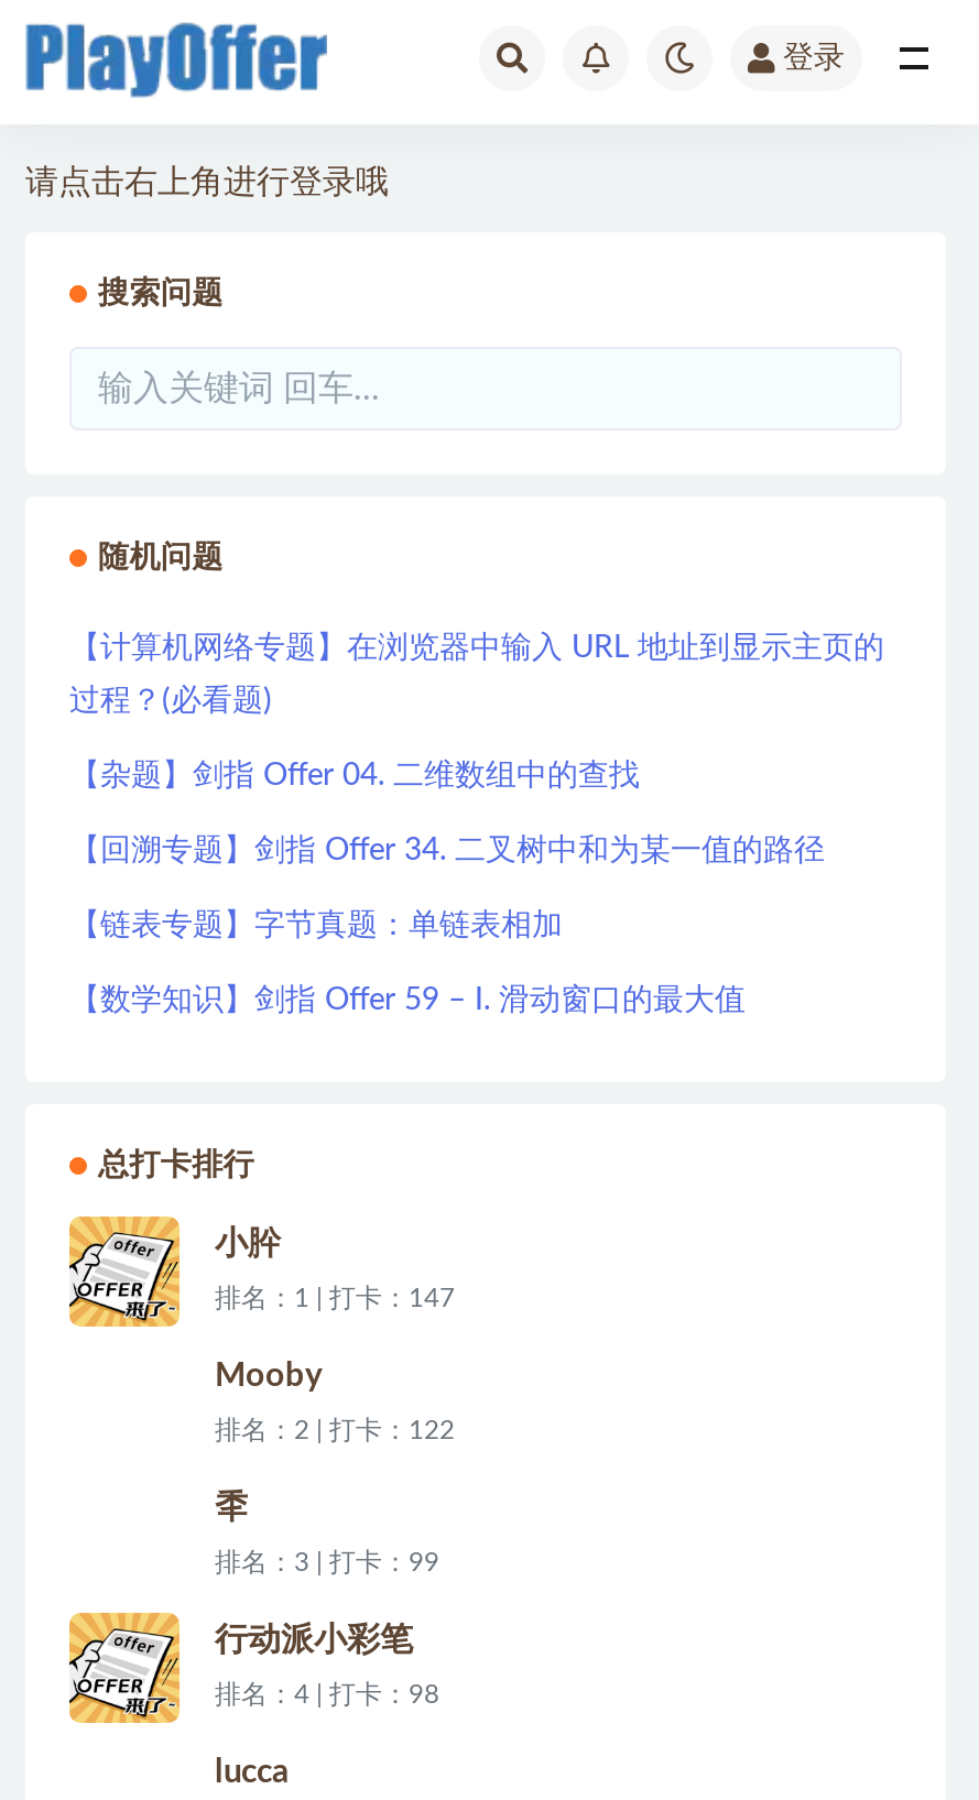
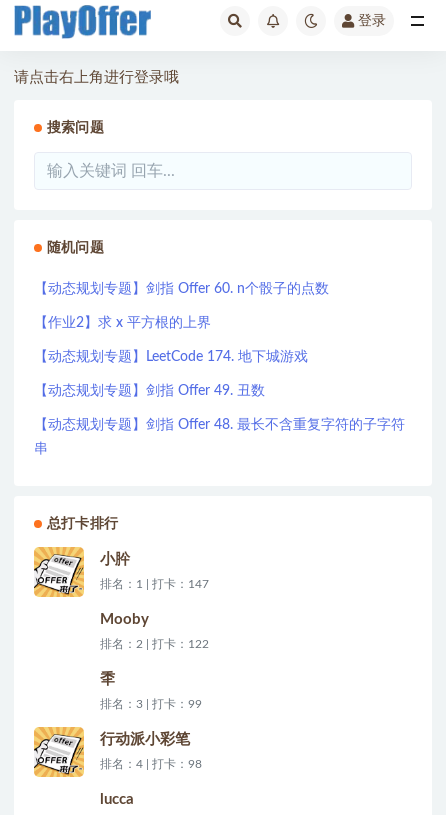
- 【计算机网络专题】在浏览器中输入 URL 地址到显示主页的
+ 【动态规划专题】剑指 Offer 60. n个骰子的点数

- 过程？(必看题)
+ 【作业2】求 x 平方根的上界

- 【杂题】剑指 Offer 04. 二维数组中的查找
+ 【动态规划专题】LeetCode 174. 地下城游戏

- 【回溯专题】剑指 Offer 34. 二叉树中和为某一值的路径
+ 【动态规划专题】剑指 Offer 49. 丑数

- 【链表专题】字节真题：单链表相加
+ 【动态规划专题】剑指 Offer 48. 最长不含重复字符的子字符

- 【数学知识】剑指 Offer 59 – I. 滑动窗口的最大值
+ 串
